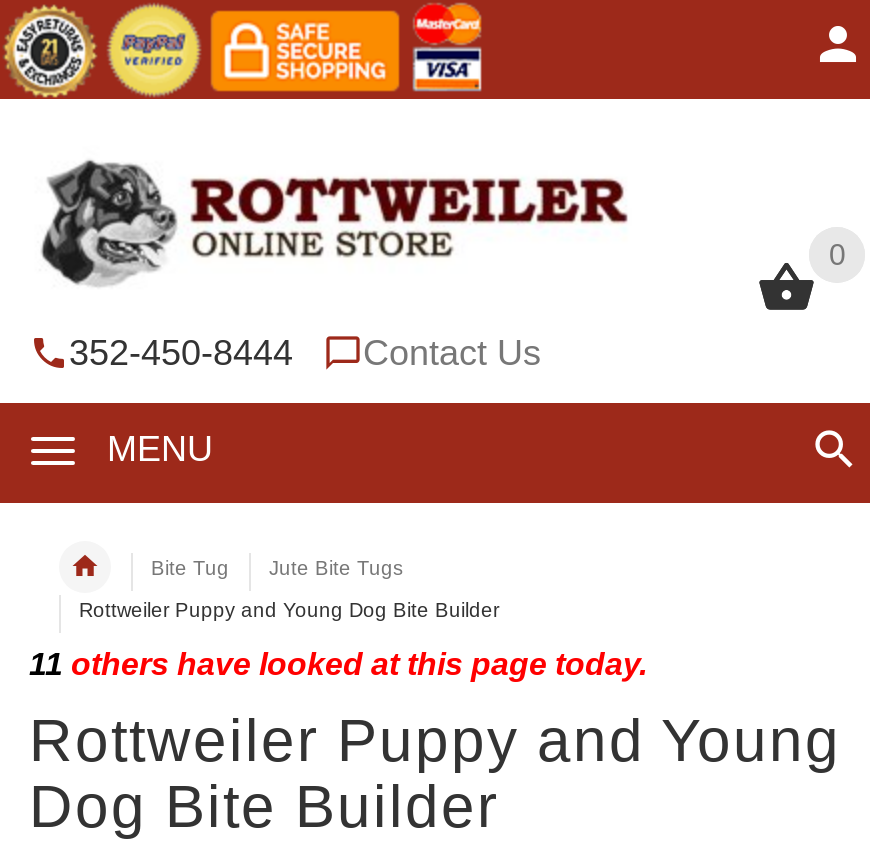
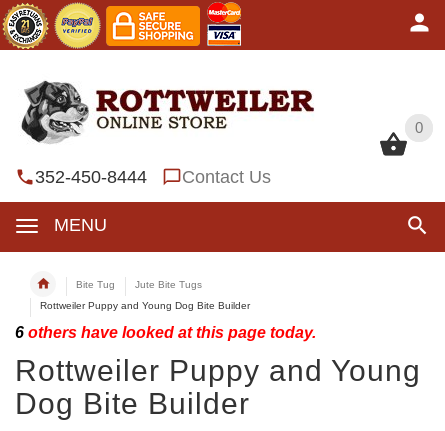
- 11 others have looked at this page today.
+ 6 others have looked at this page today.
